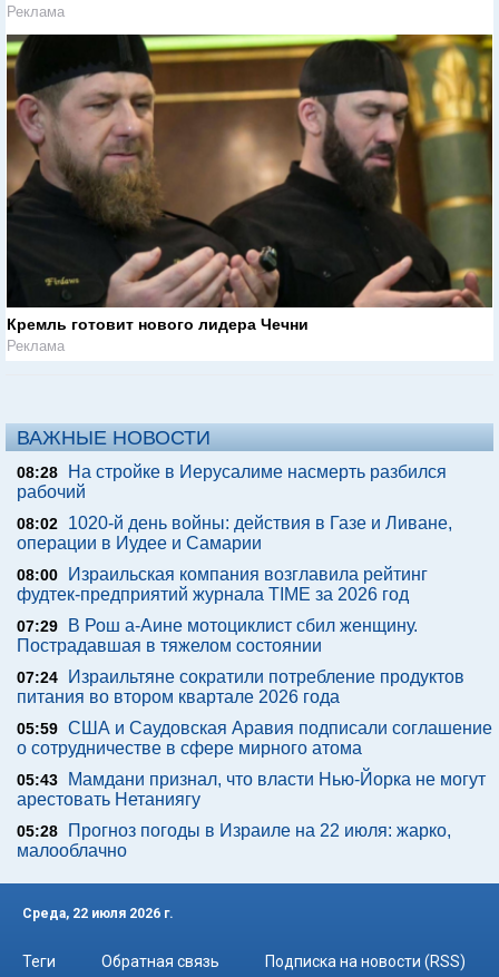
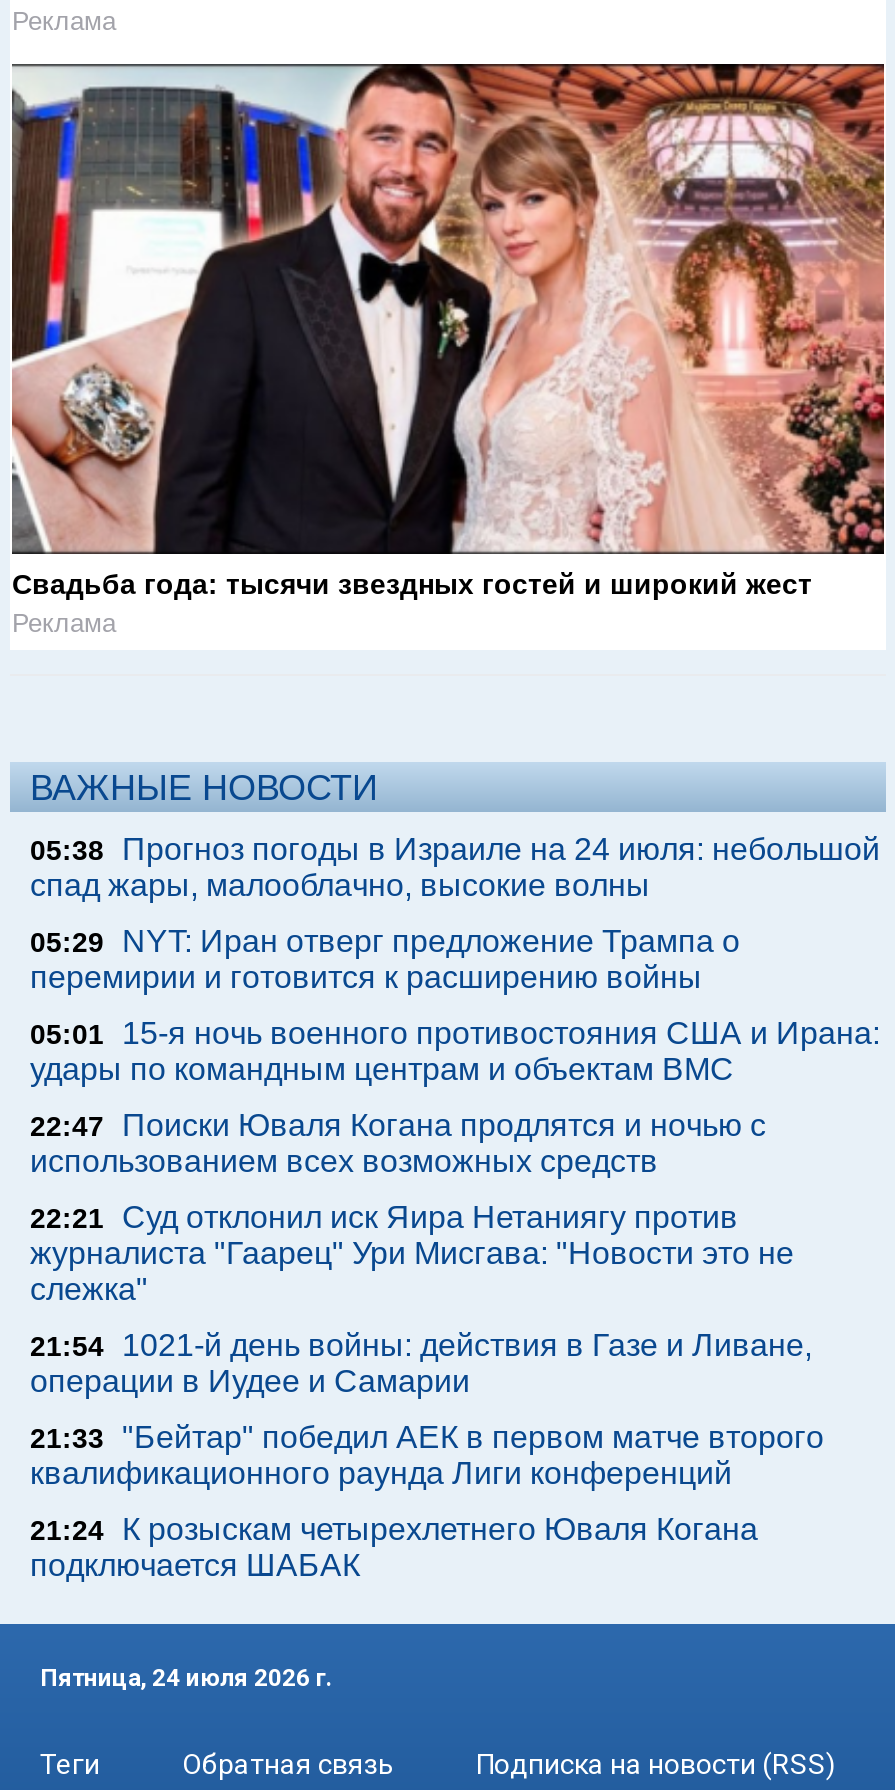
- [image]
- Кремль готовит нового лидера Чечни
+ [image]
+ Свадьба года: тысячи звездных гостей и широкий жест

- 08:28 На стройке в Иерусалиме насмерть разбился
- рабочий
- 08:02 1020-й день войны: действия в Газе и Ливане,
+ 05:38 Прогноз погоды в Израиле на 24 июля: небольшой
+ спад жары, малооблачно, высокие волны
+ 05:29 NYT: Иран отверг предложение Трампа о
+ перемирии и готовится к расширению войны
+ 05:01 15-я ночь военного противостояния США и Ирана:
+ удары по командным центрам и объектам ВМС
+ 22:47 Поиски Юваля Когана продлятся и ночью с
+ использованием всех возможных средств
+ 22:21 Суд отклонил иск Яира Нетаниягу против
+ журналиста "Гаарец" Ури Мисгава: "Новости это не
+ слежка"
+ 21:54 1021-й день войны: действия в Газе и Ливане,

moved down: операции в Иудее и Самарии

- 08:00 Израильская компания возглавила рейтинг
- фудтек-предприятий журнала TIME за 2026 год
- 07:29 В Рош а-Аине мотоциклист сбил женщину.
- Пострадавшая в тяжелом состоянии
- 07:24 Израильтяне сократили потребление продуктов
- питания во втором квартале 2026 года
- 05:59 США и Саудовская Аравия подписали соглашение
- о сотрудничестве в сфере мирного атома
- 05:43 Мамдани признал, что власти Нью-Йорка не могут
- арестовать Нетаниягу
- 05:28 Прогноз погоды в Израиле на 22 июля: жарко,
- малооблачно
- Среда, 22 июля 2026 г.
+ 21:33 "Бейтар" победил АЕК в первом матче второго
+ квалификационного раунда Лиги конференций
+ 21:24 К розыскам четырехлетнего Юваля Когана
+ подключается ШАБАК
+ Пятница, 24 июля 2026 г.
